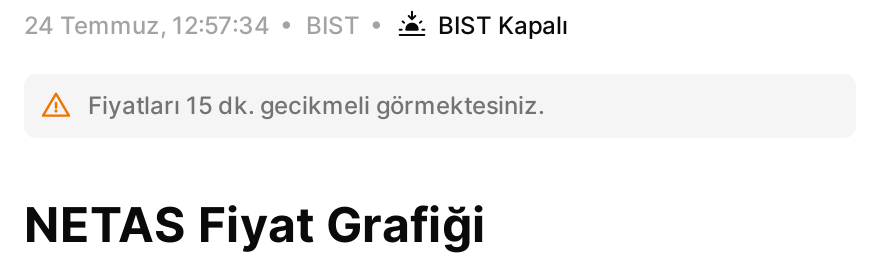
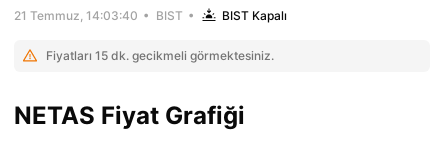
- 24 Temmuz, 12:57:34 BIST
+ 21 Temmuz, 14:03:40 BIST
